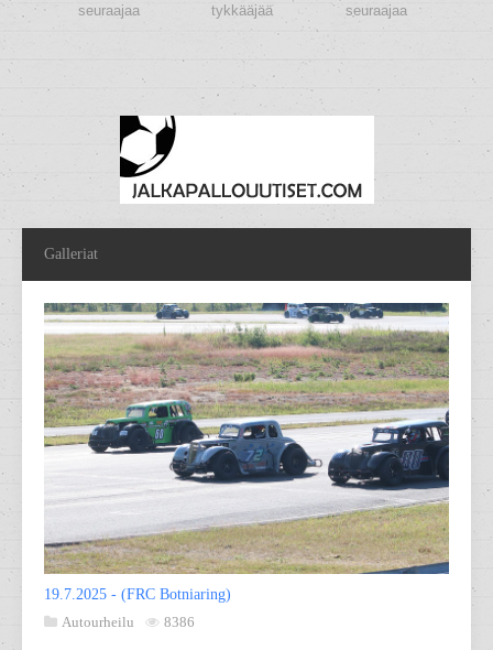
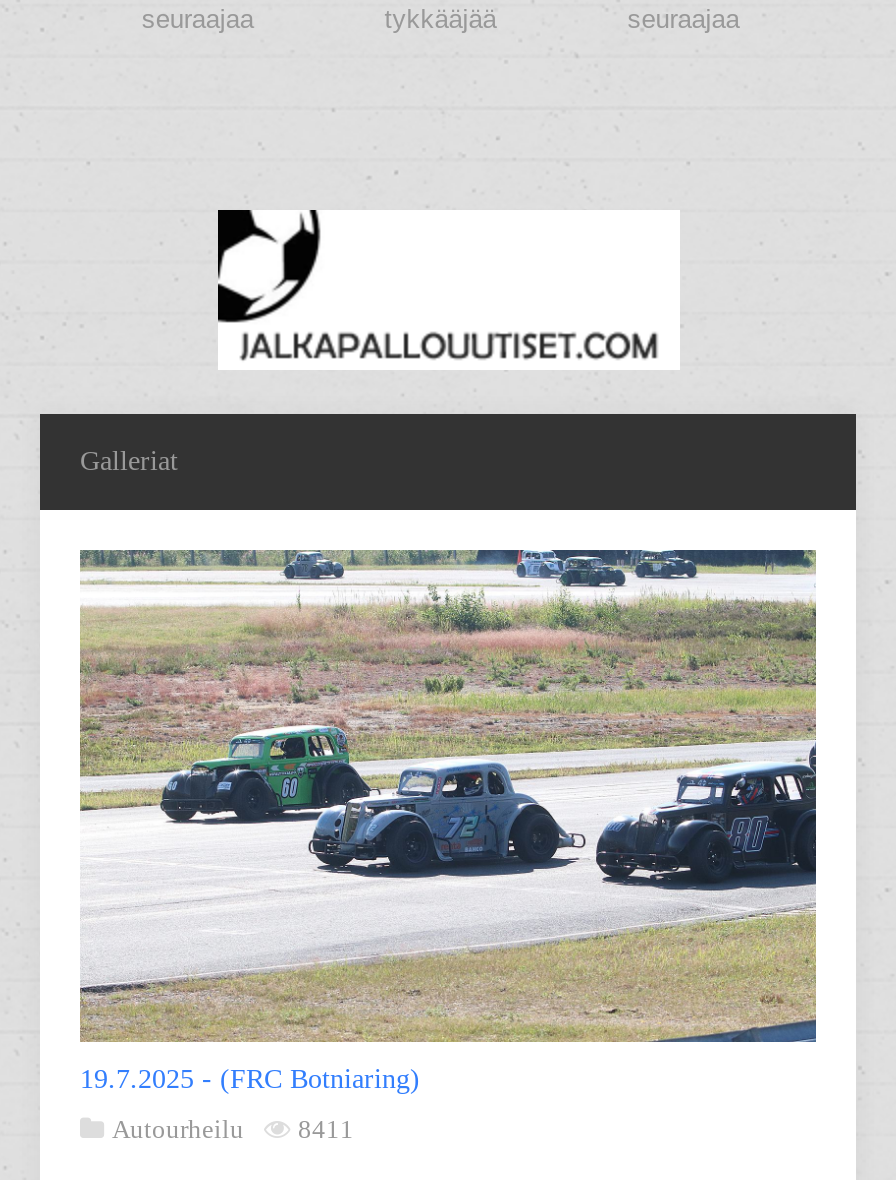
- Autourheilu 8386
+ Autourheilu 8411
